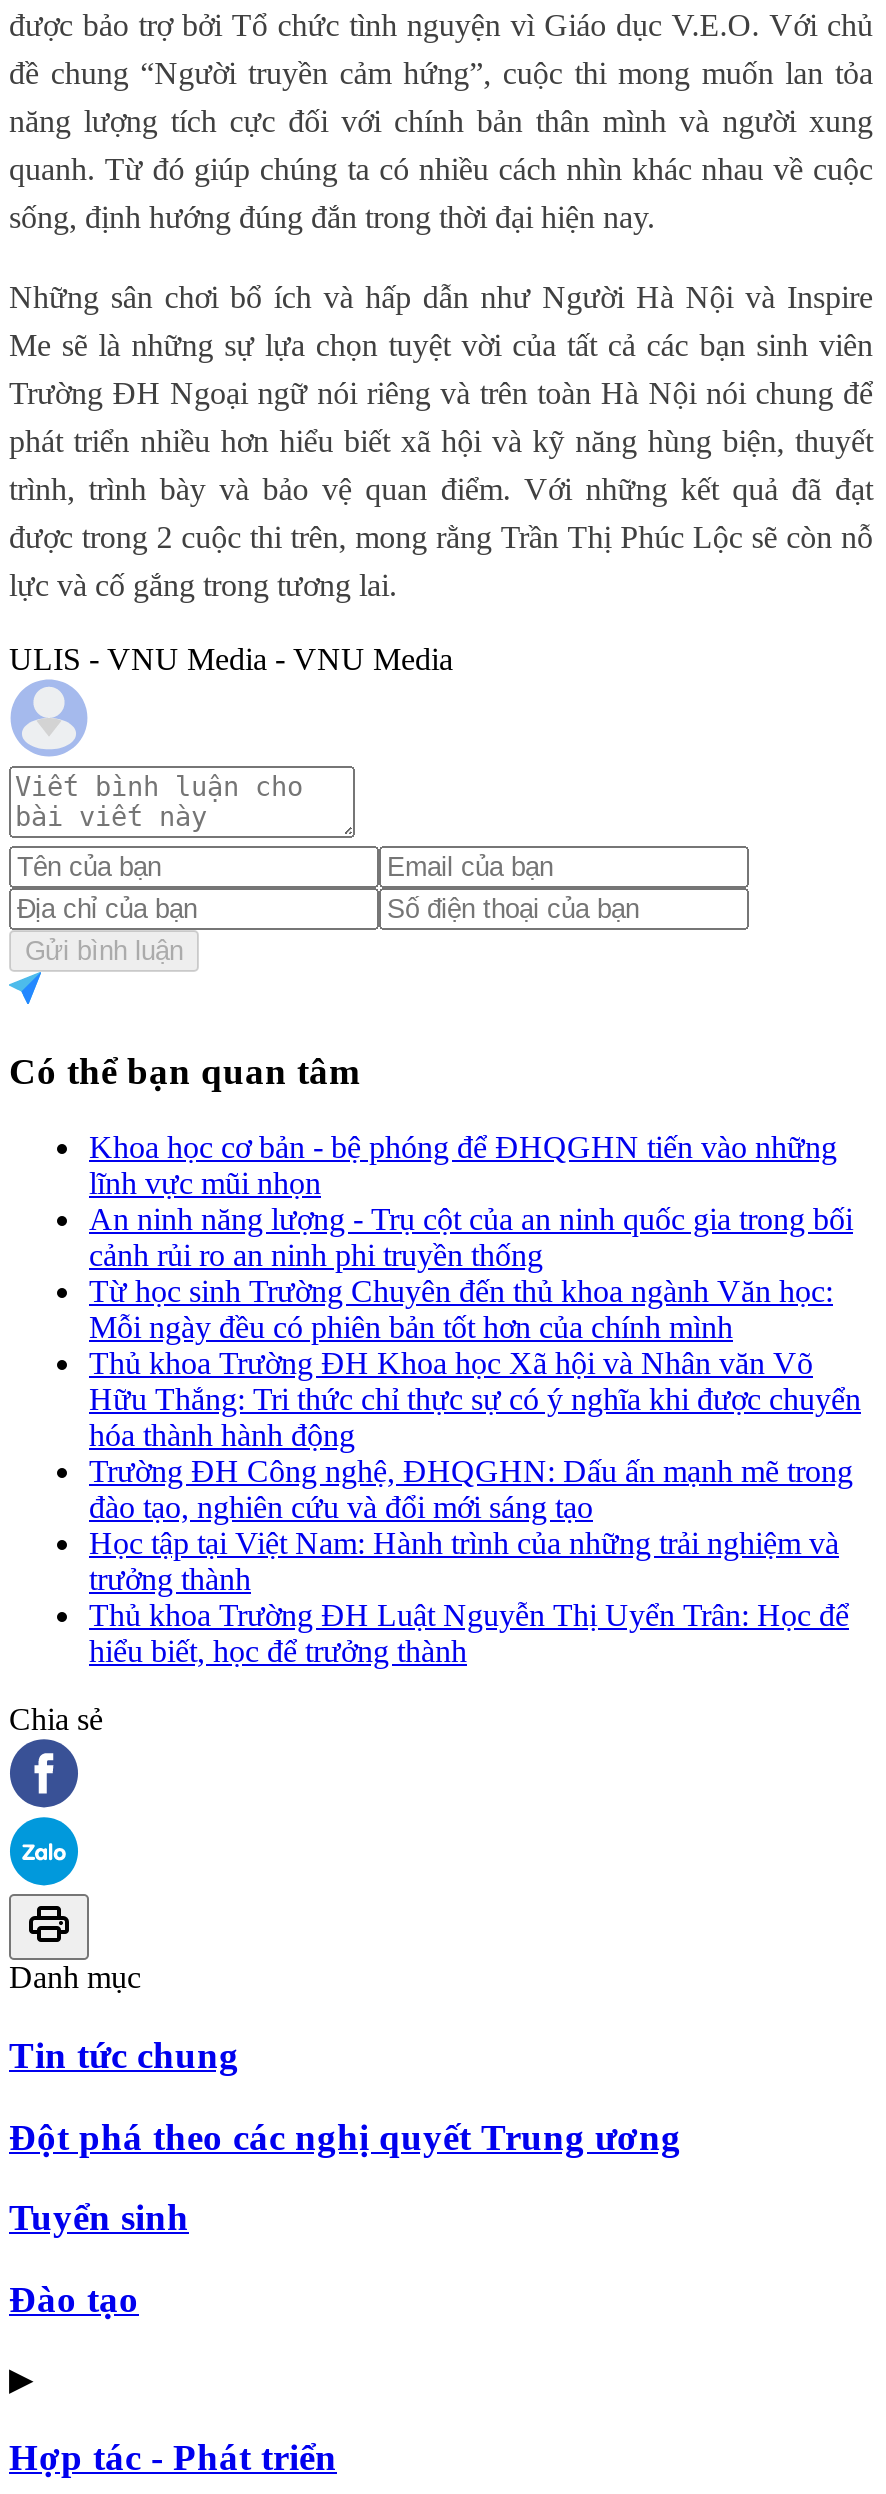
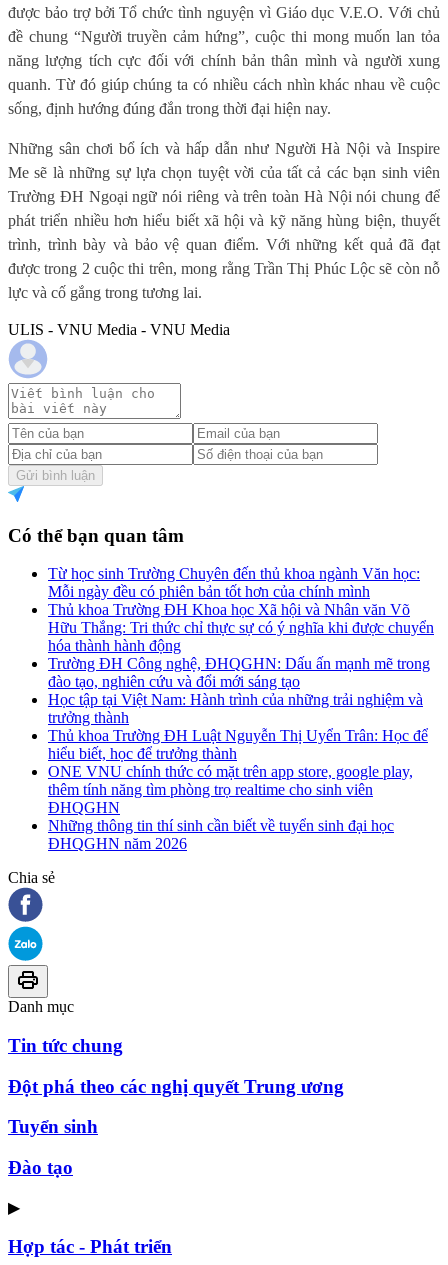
- Khoa học cơ bản - bệ phóng để ĐHQGHN tiến vào những
- lĩnh vực mũi nhọn
- An ninh năng lượng - Trụ cột của an ninh quốc gia trong bối
- cảnh rủi ro an ninh phi truyền thống

moved up: Từ học sinh Trường Chuyên đến thủ khoa ngành Văn học: | Mỗi ngày đều có phiên bản tốt hơn của chính mình | Thủ khoa Trường ĐH Khoa học Xã hội và Nhân văn Võ | ... | Thủ khoa Trường ĐH Luật Nguyễn Thị Uyển Trân: Học để | hiểu biết, học để trưởng thành

+ ONE VNU chính thức có mặt trên app store, google play,
+ thêm tính năng tìm phòng trọ realtime cho sinh viên
+ ĐHQGHN
+ Những thông tin thí sinh cần biết về tuyển sinh đại học
+ ĐHQGHN năm 2026
